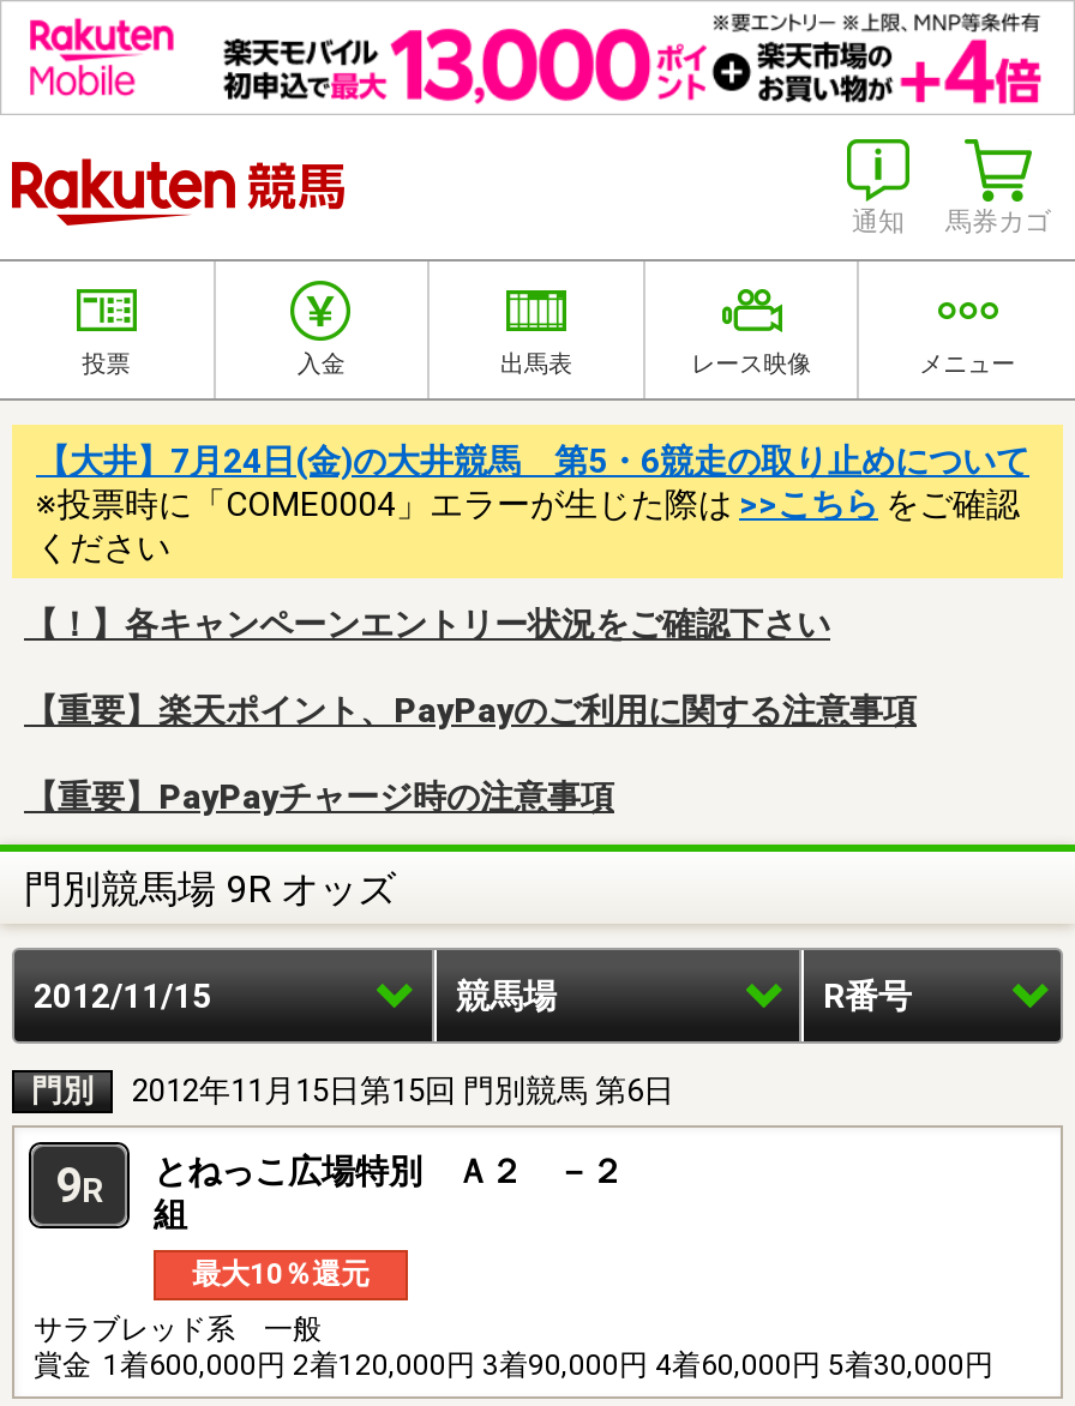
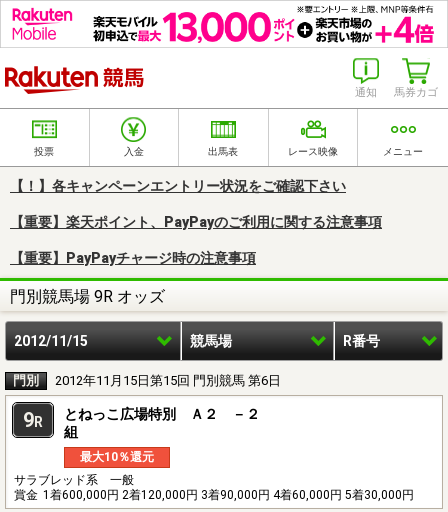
- 【大井】7月24日(金)の大井競馬 第5・6競走の取り止めについて
- ※投票時に「COME0004」エラーが生じた際は>>こちらをご確認
- ください
